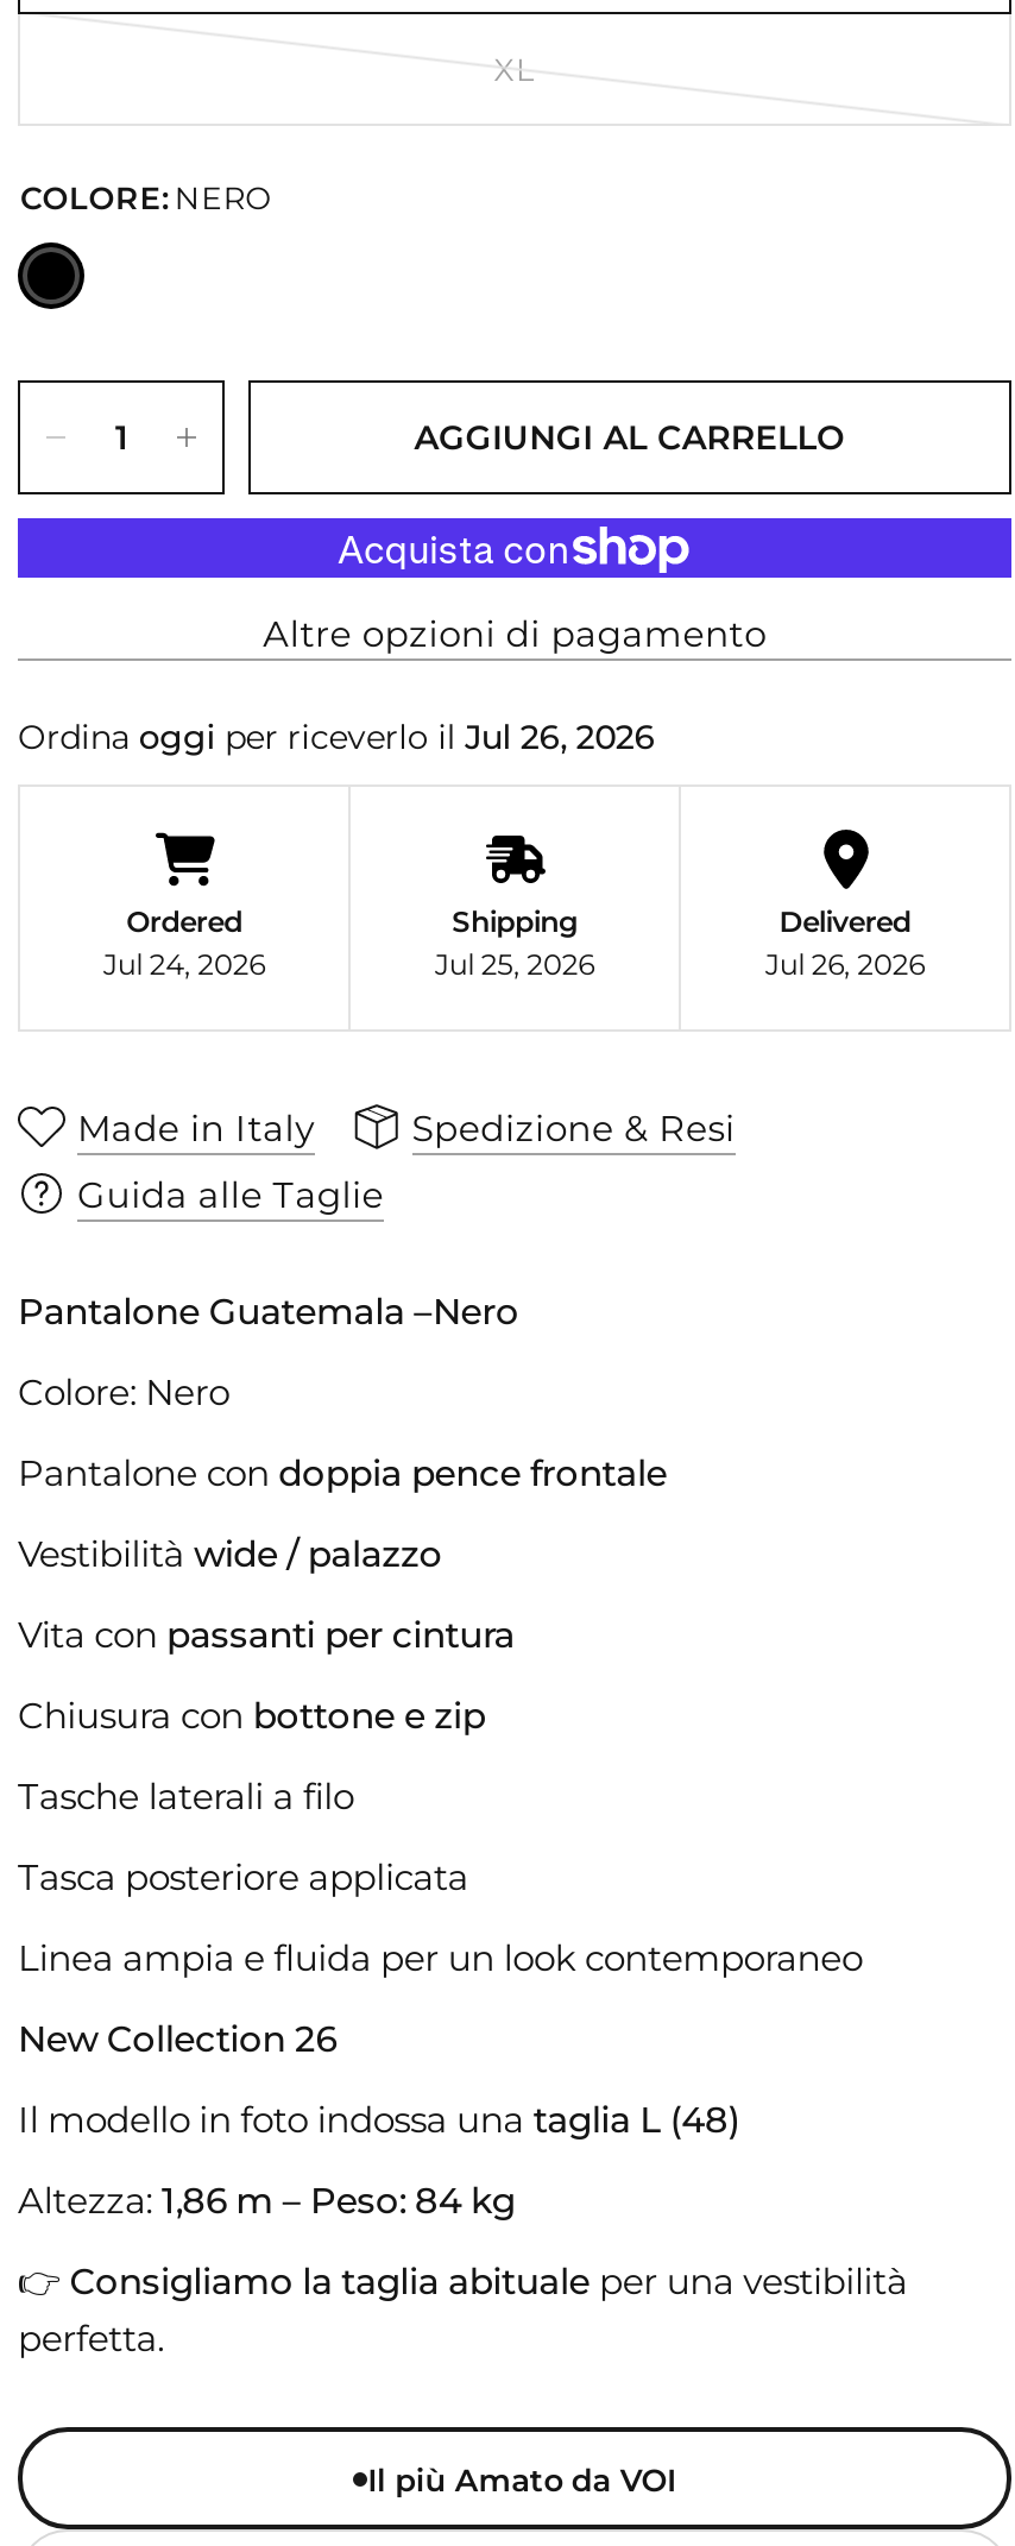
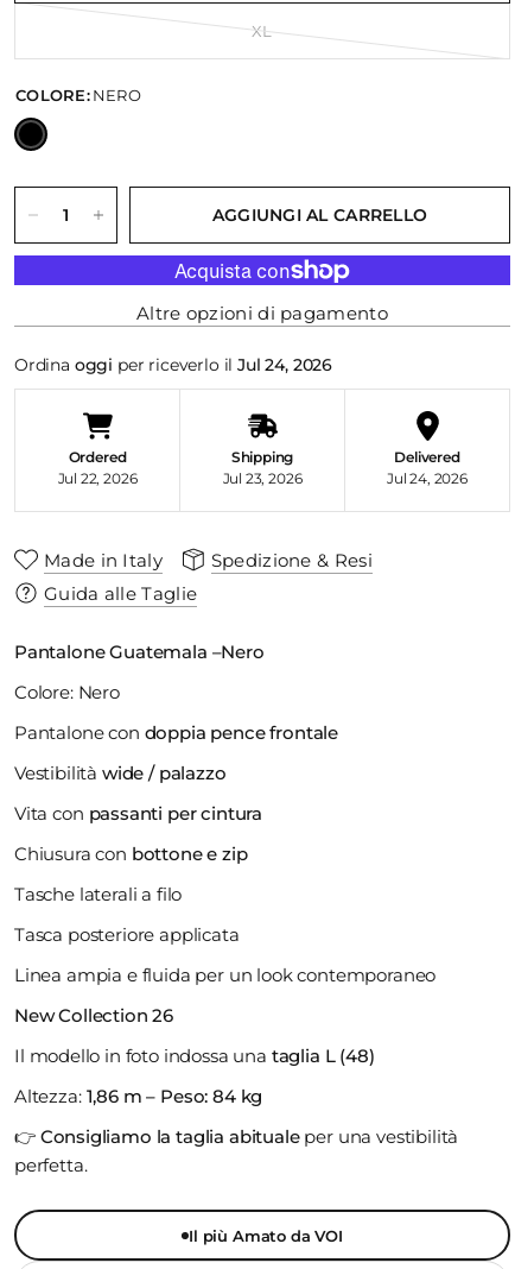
- Ordina oggi per riceverlo il Jul 26, 2026
+ Ordina oggi per riceverlo il Jul 24, 2026

- Jul 24, 2026
+ Jul 22, 2026

- Jul 25, 2026
+ Jul 23, 2026

- Jul 26, 2026
+ Jul 24, 2026
